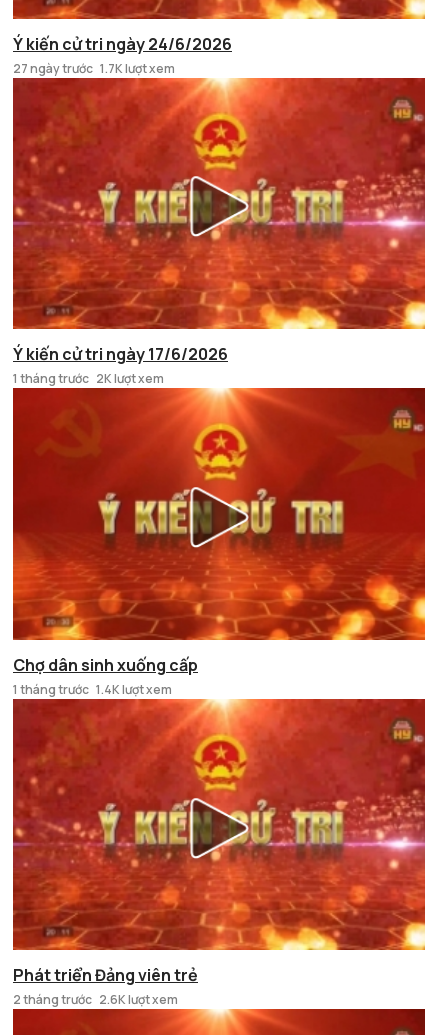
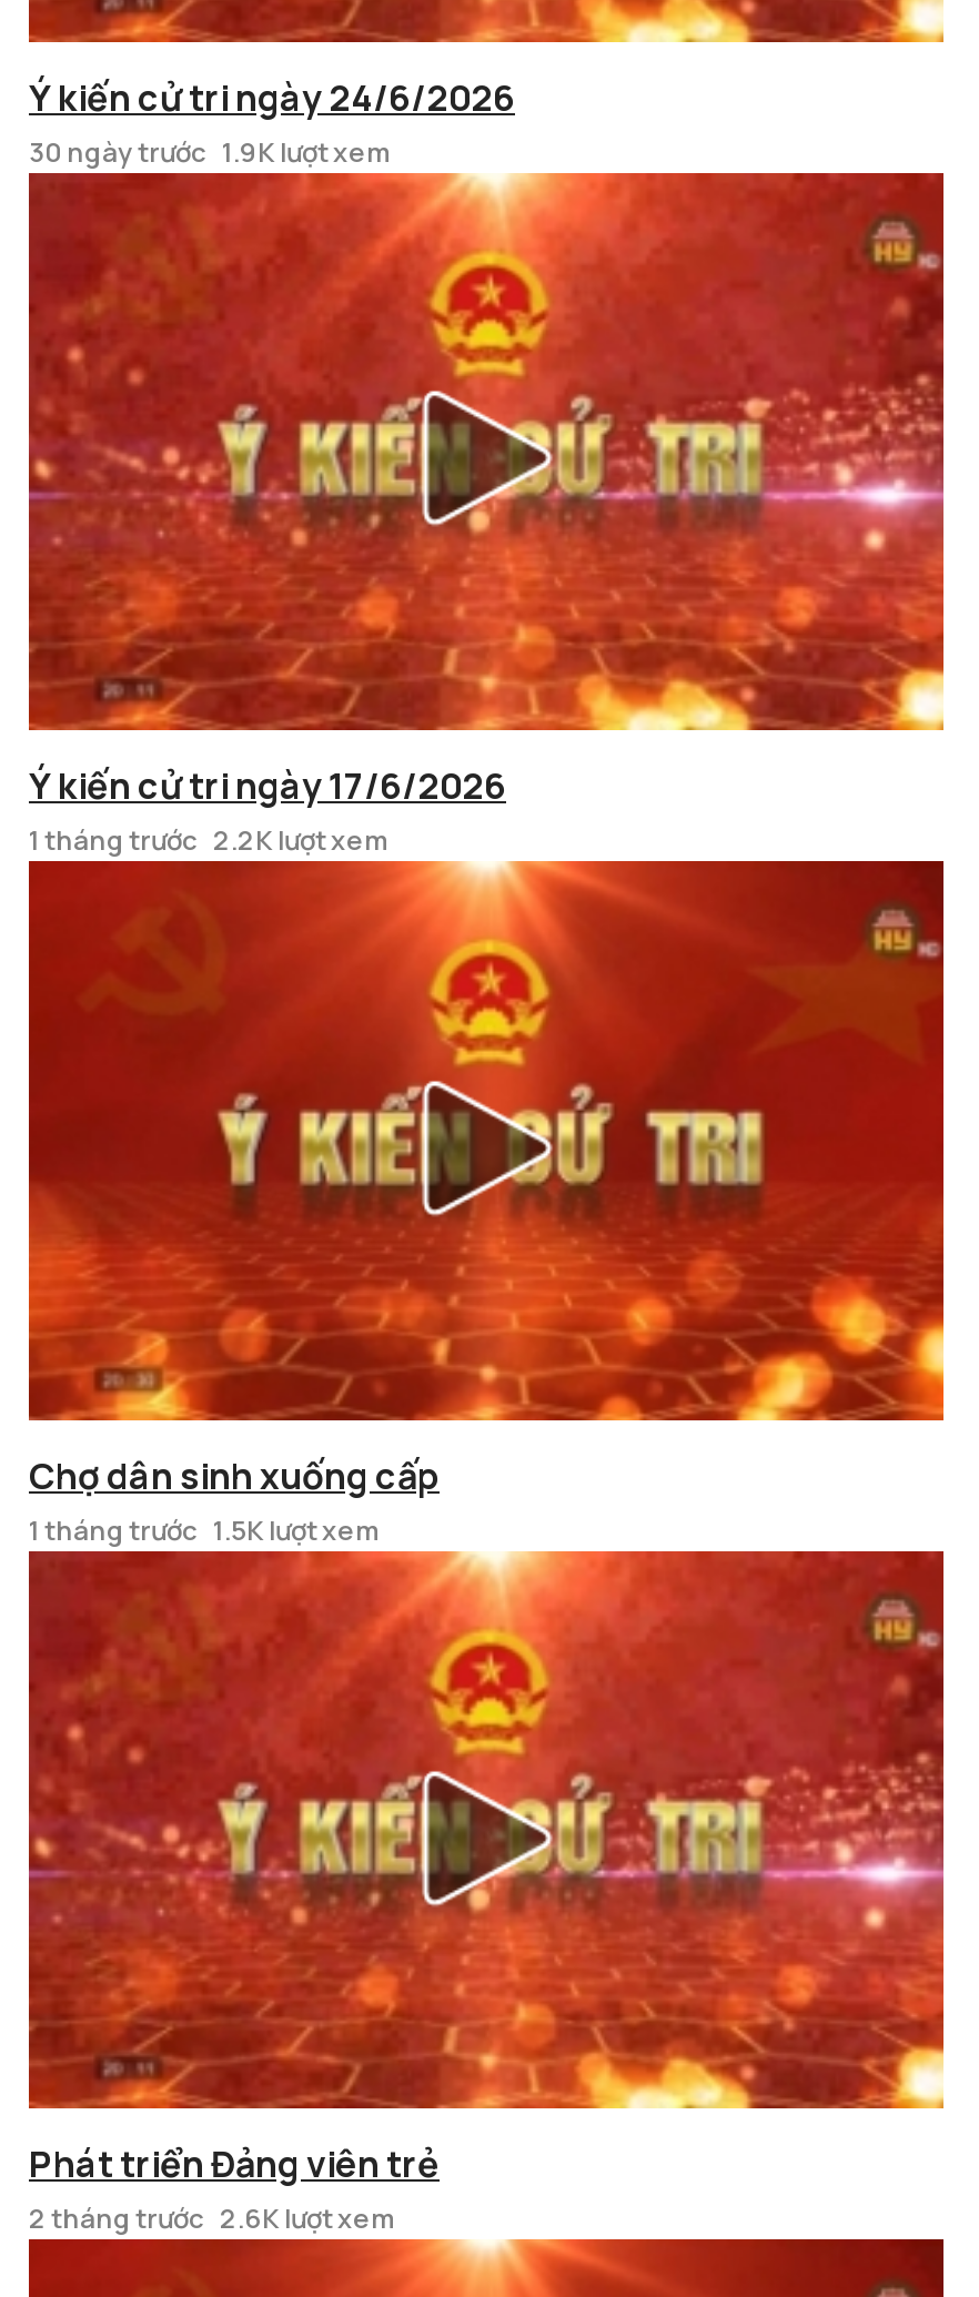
- 27 ngày trước 1.7K lượt xem
+ 30 ngày trước 1.9K lượt xem

- 1 tháng trước 2K lượt xem
+ 1 tháng trước 2.2K lượt xem

- 1 tháng trước 1.4K lượt xem
+ 1 tháng trước 1.5K lượt xem
